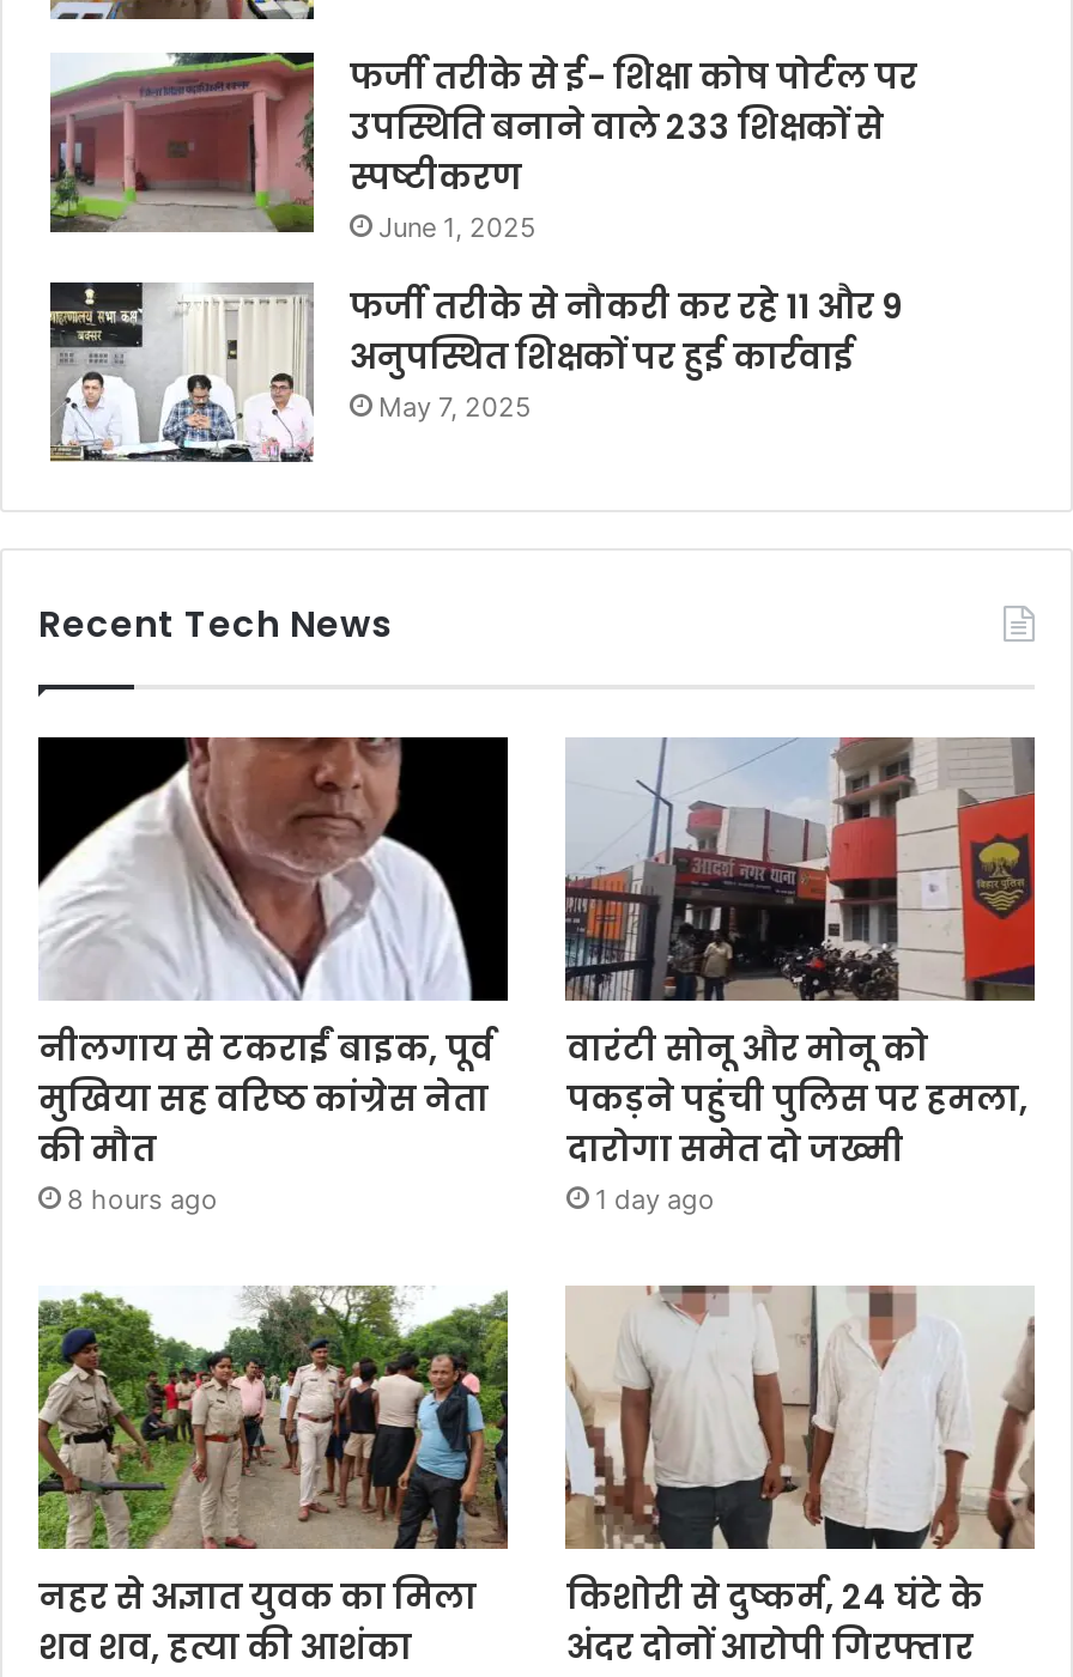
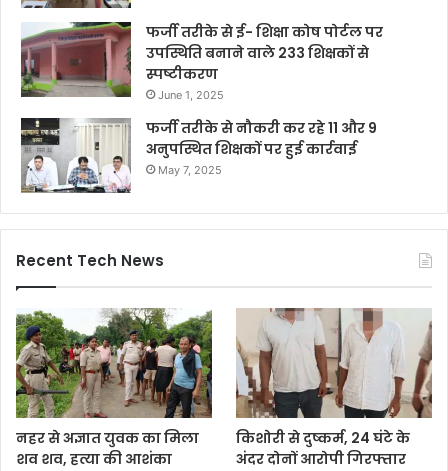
- [image]
- नीलगाय से टकराईं बाइक, पूर्व
- मुखिया सह वरिष्ठ कांग्रेस नेता
- की मौत
- 8 hours ago

- [image]
- वारंटी सोनू और मोनू को
- पकड़ने पहुंची पुलिस पर हमला,
- दारोगा समेत दो जख्मी
- 1 day ago
